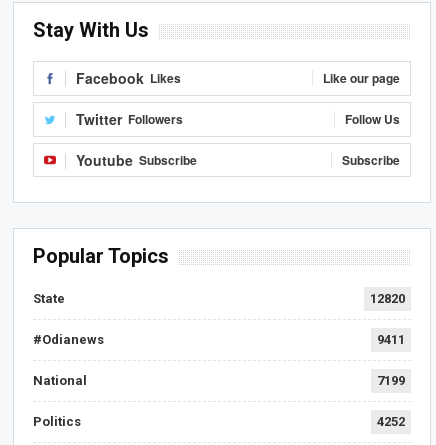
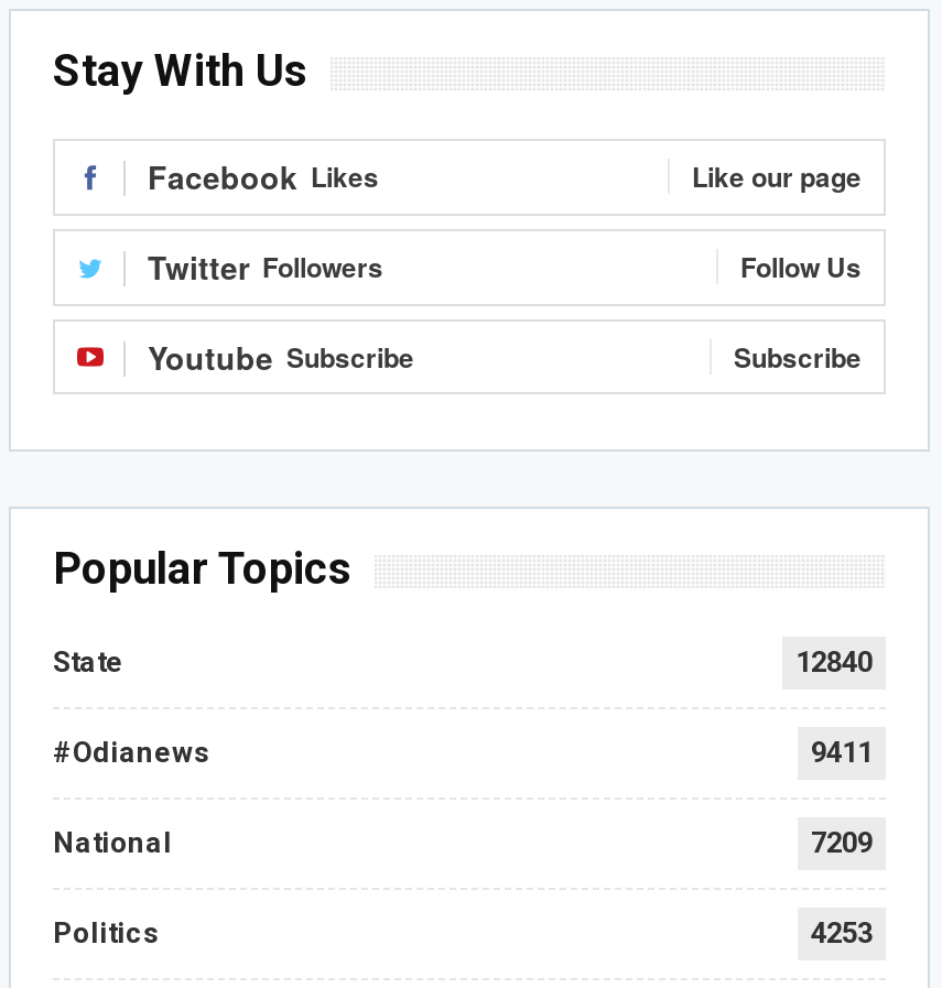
- 12820
+ 12840

- 7199
+ 7209

- 4252
+ 4253
